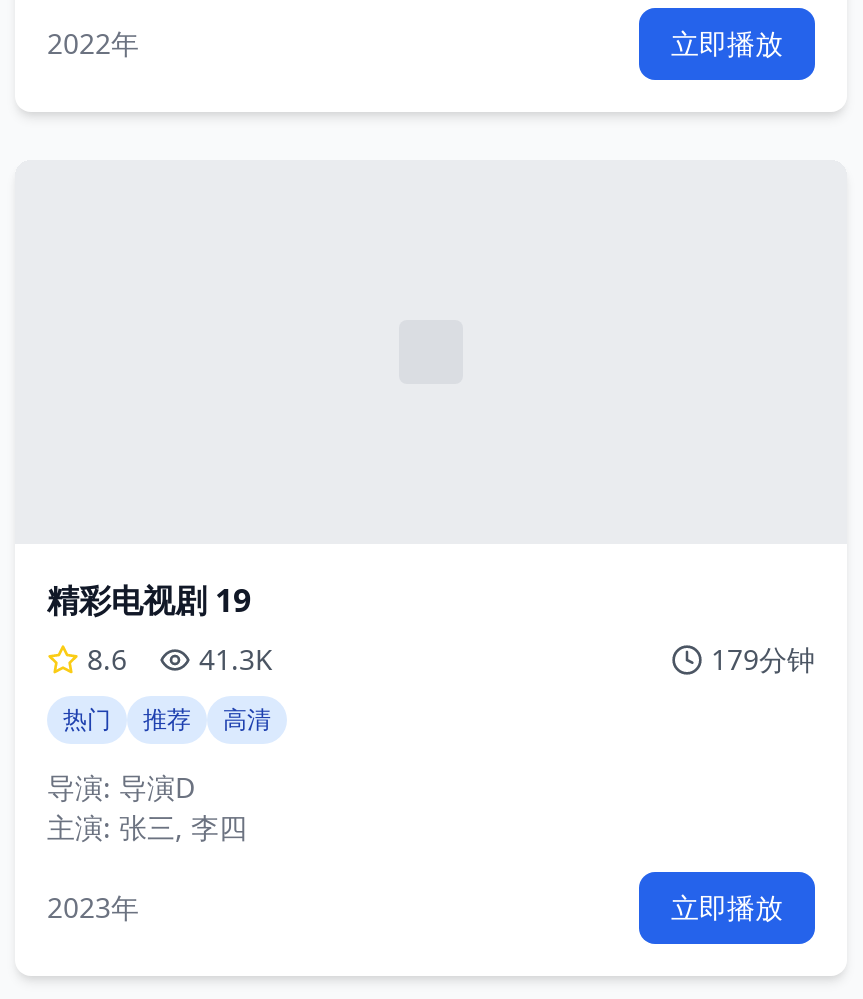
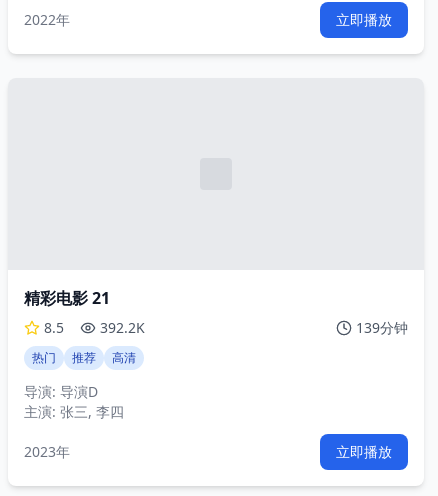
- 精彩电视剧 19
- 8.6
- 41.3K
- 179分钟
+ 精彩电影 21
+ 8.5
+ 392.2K
+ 139分钟
